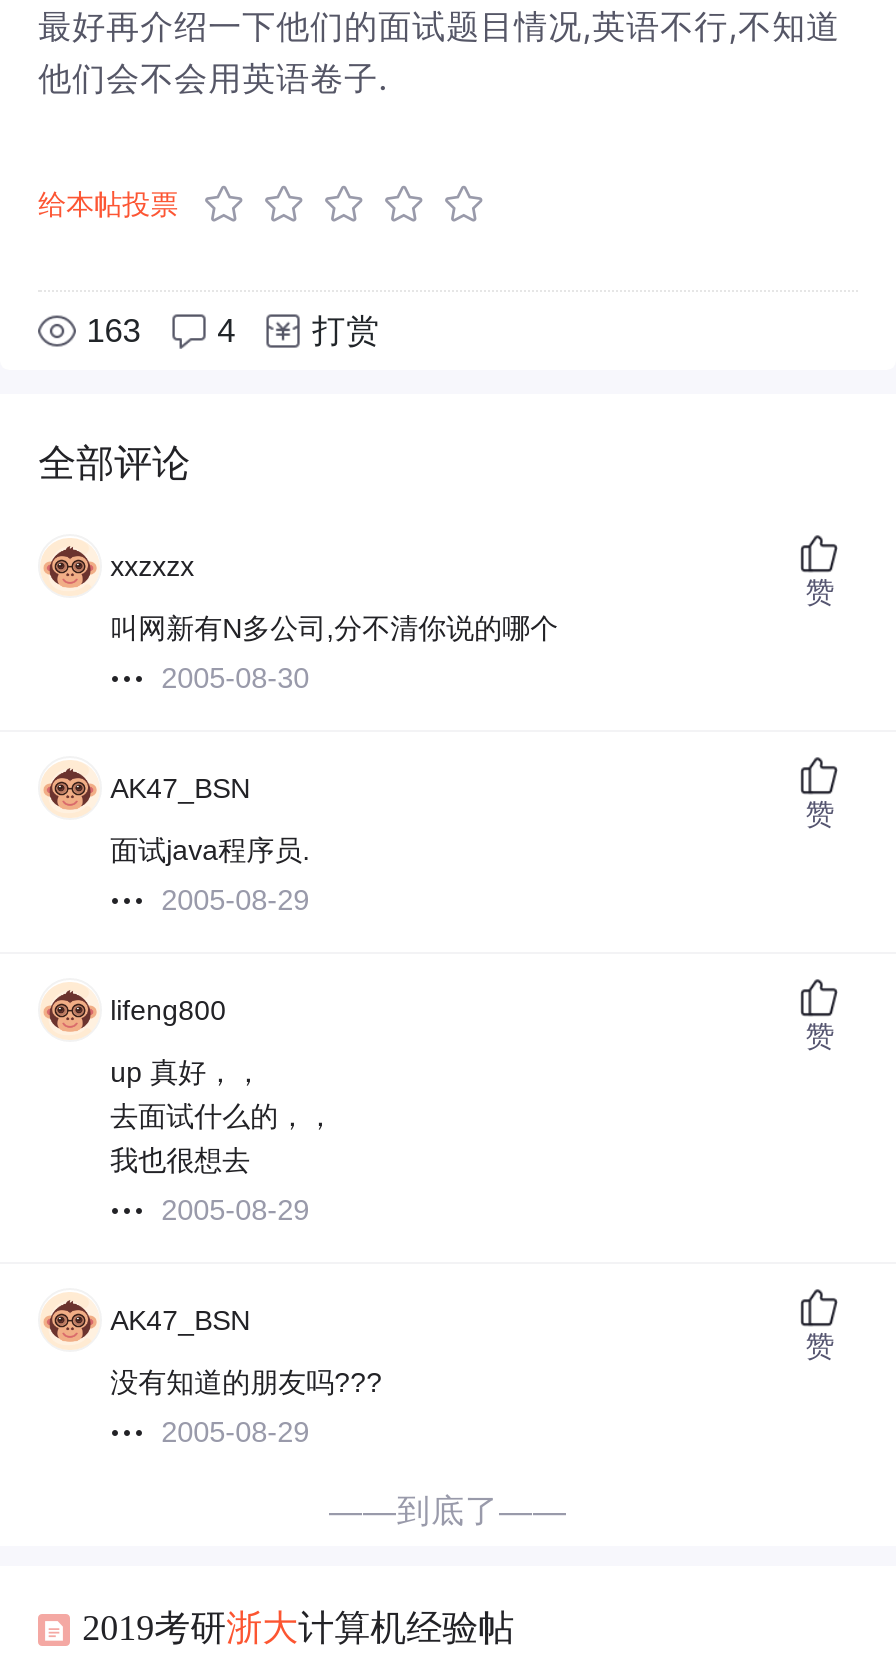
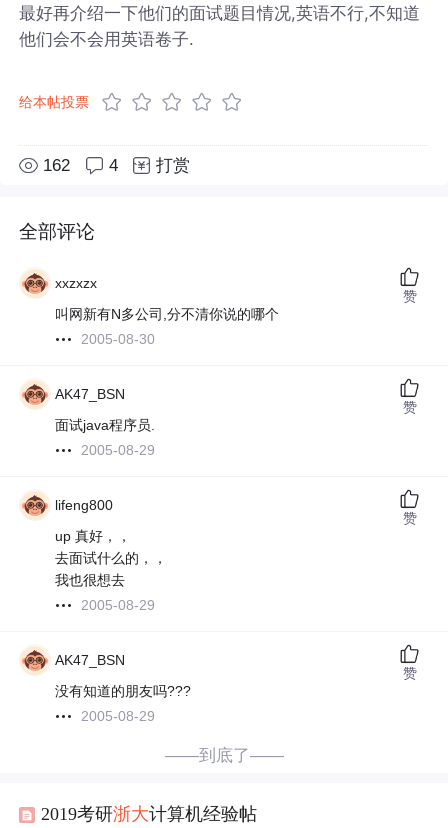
- 163
+ 162
